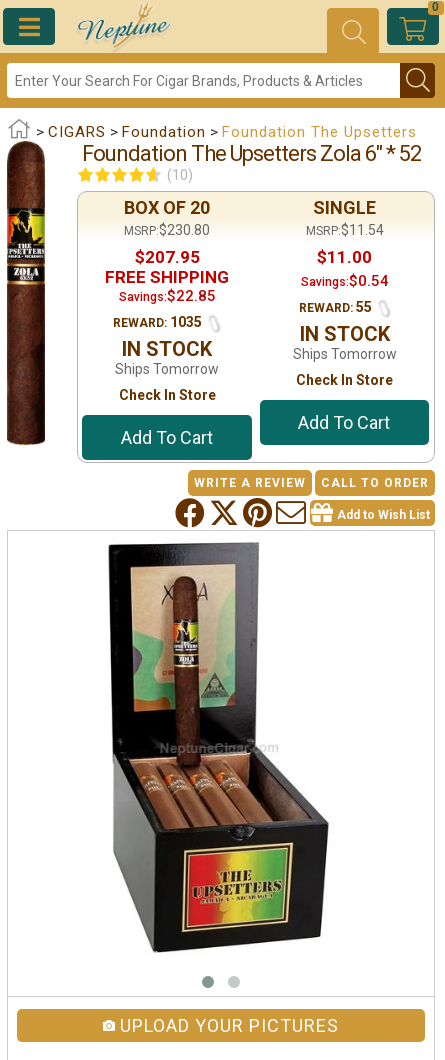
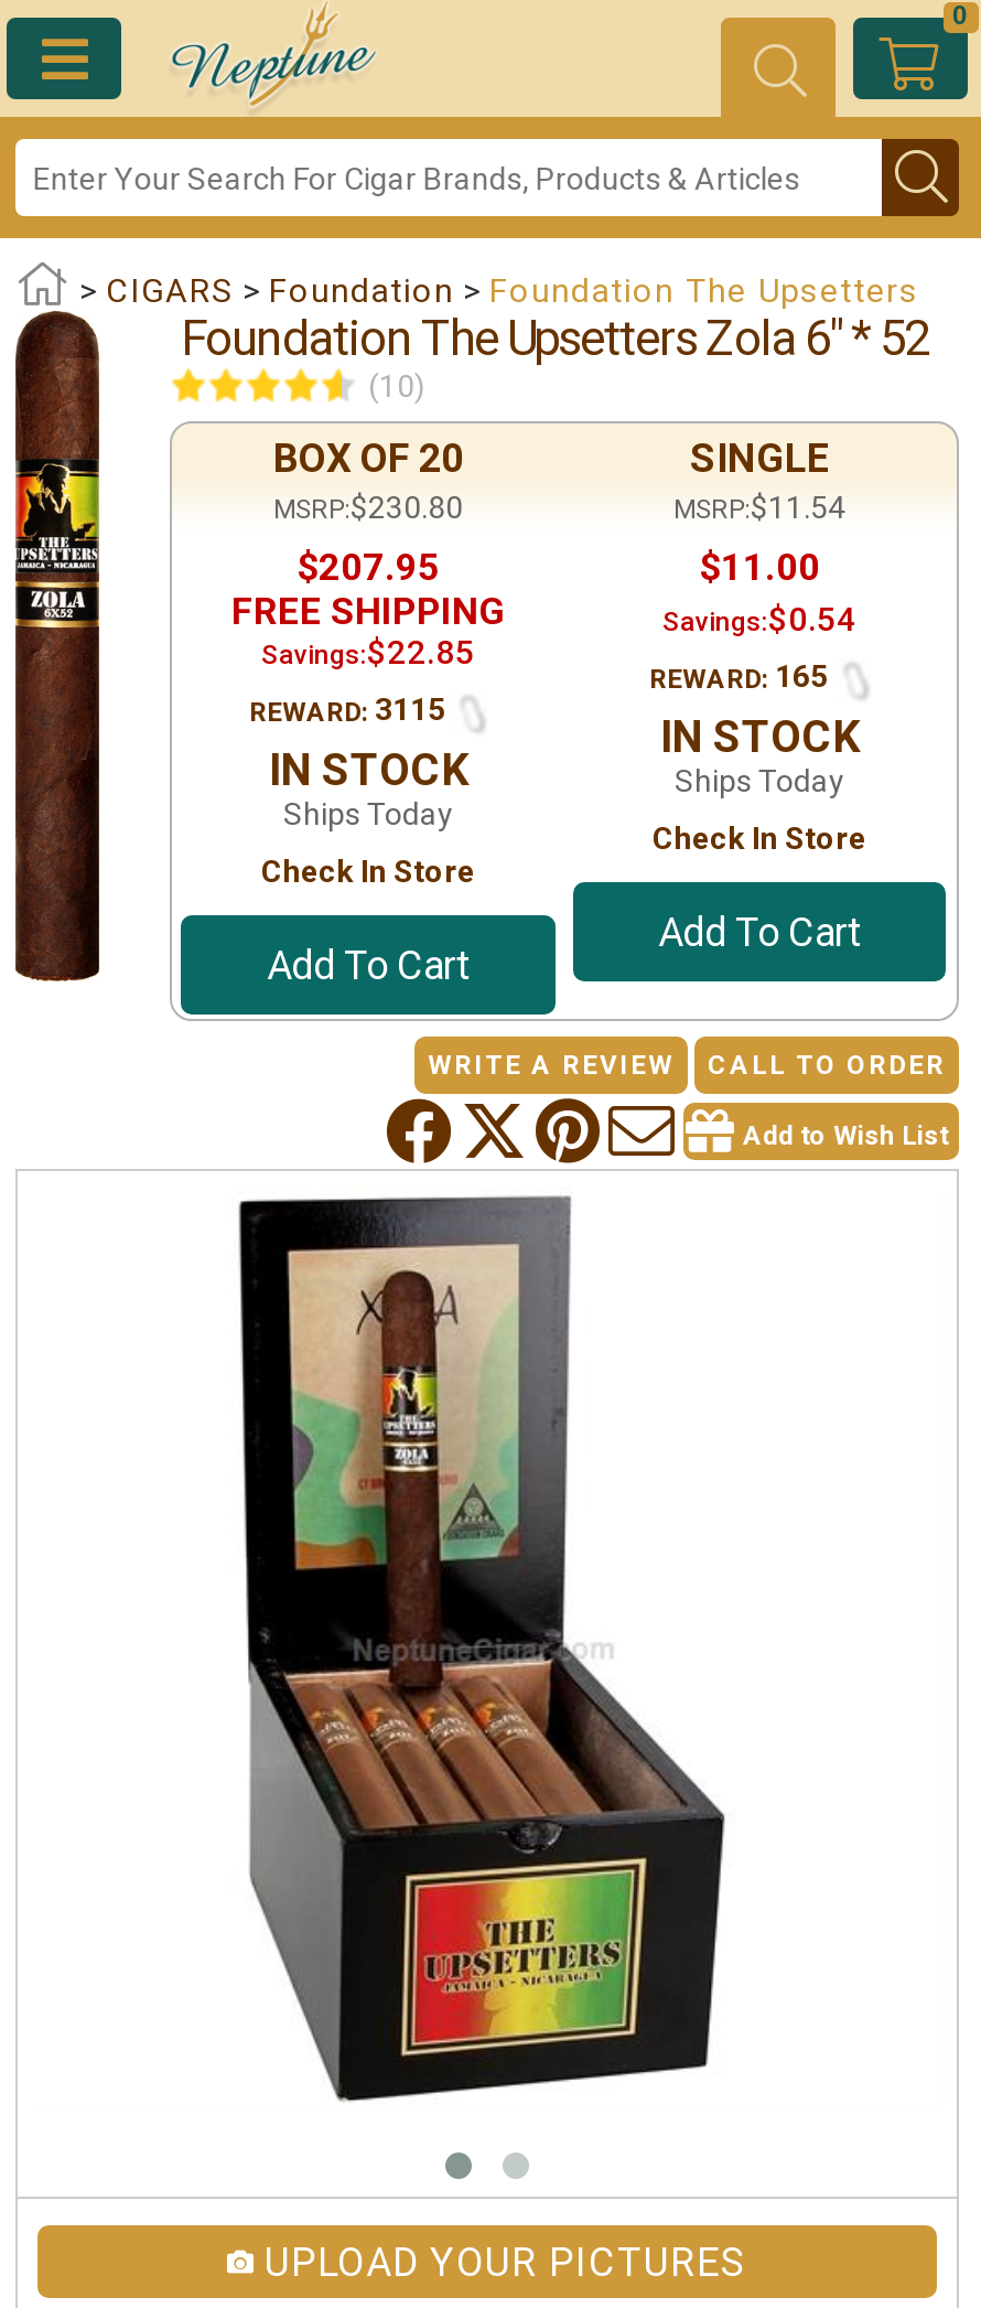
- REWARD: 55
+ REWARD: 165

- REWARD: 1035
+ REWARD: 3115

- Ships Tomorrow
+ Ships Today

- Ships Tomorrow
+ Ships Today
